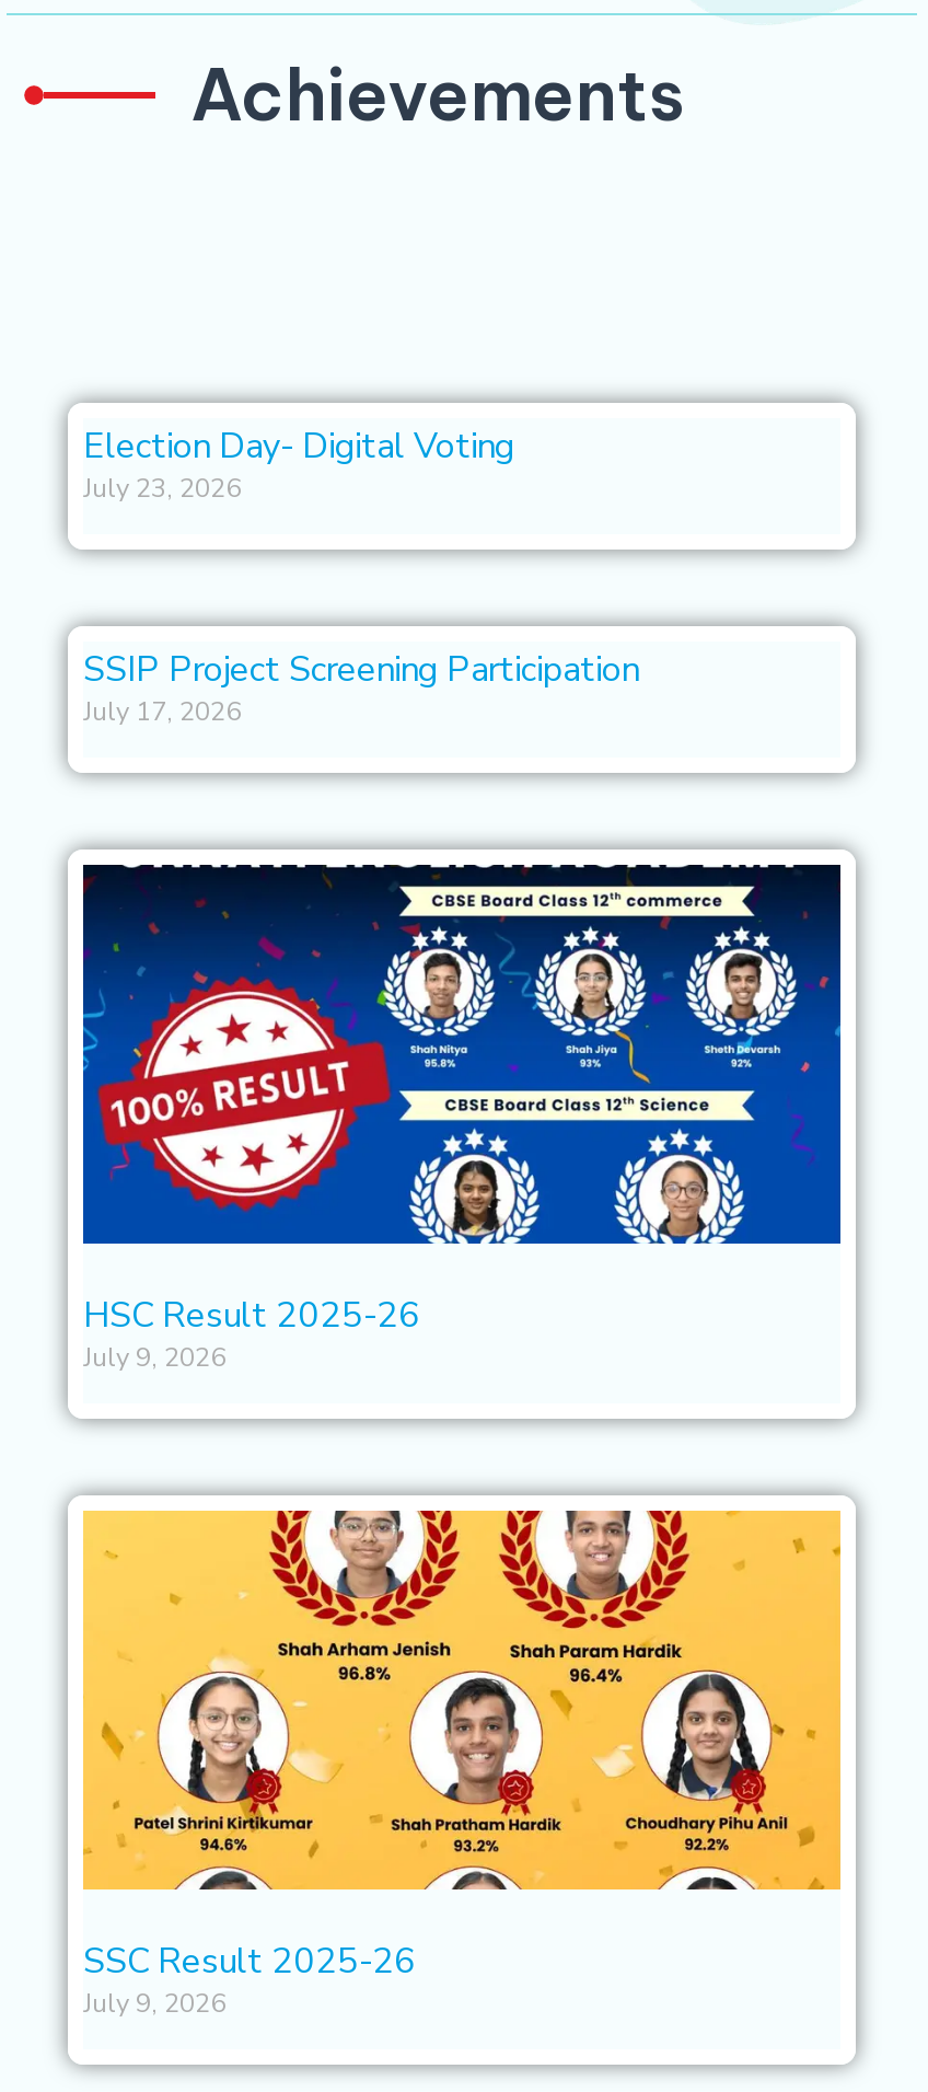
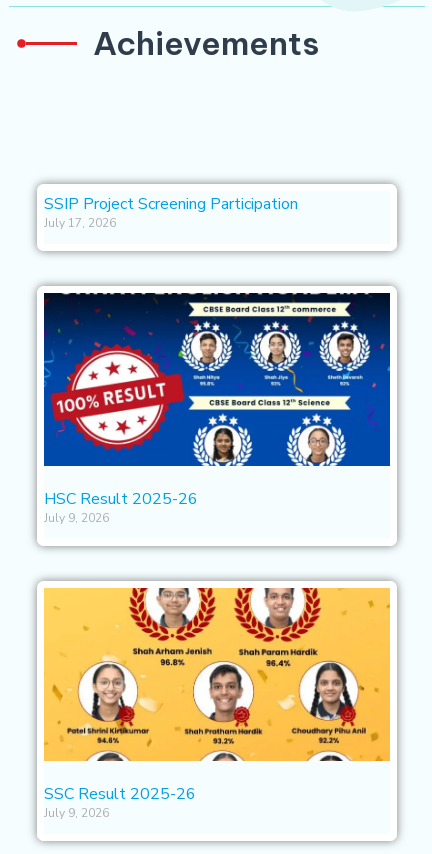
- Election Day- Digital Voting
- July 23, 2026
